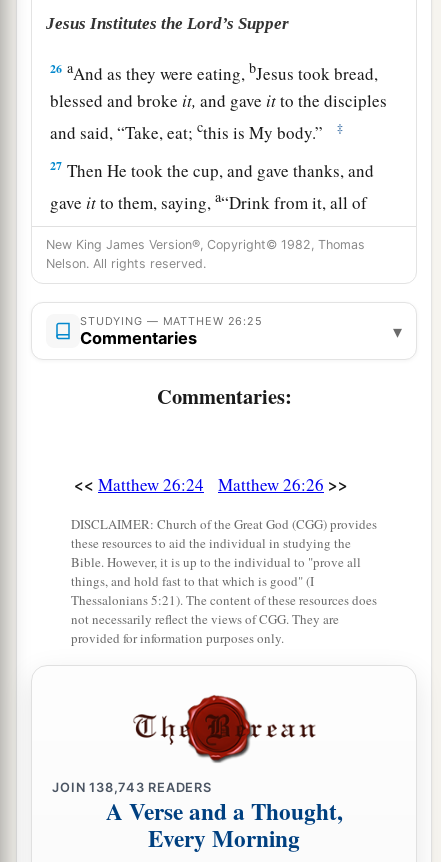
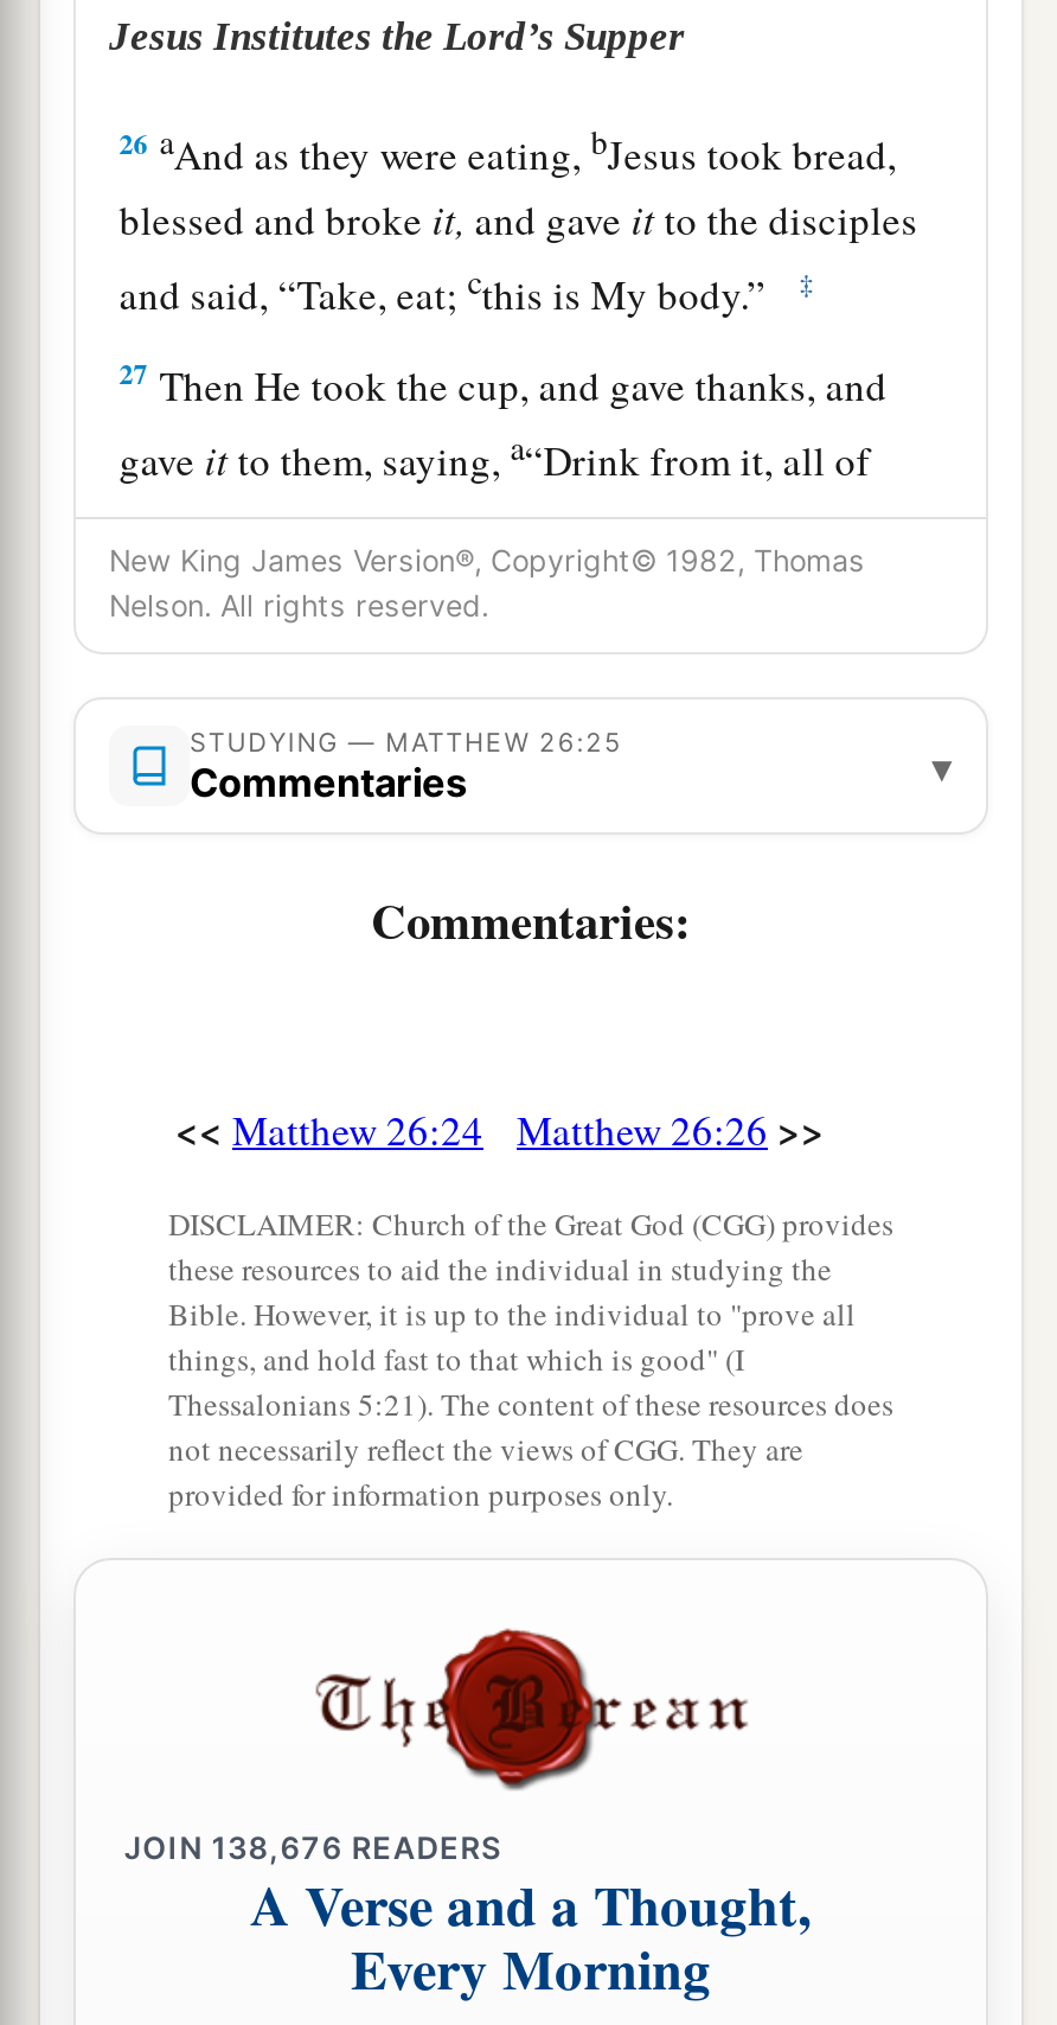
- JOIN 138,743 READERS
+ JOIN 138,676 READERS
